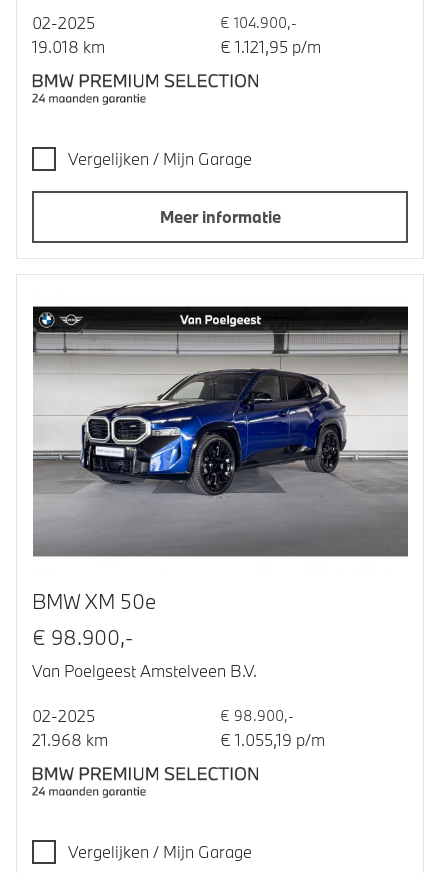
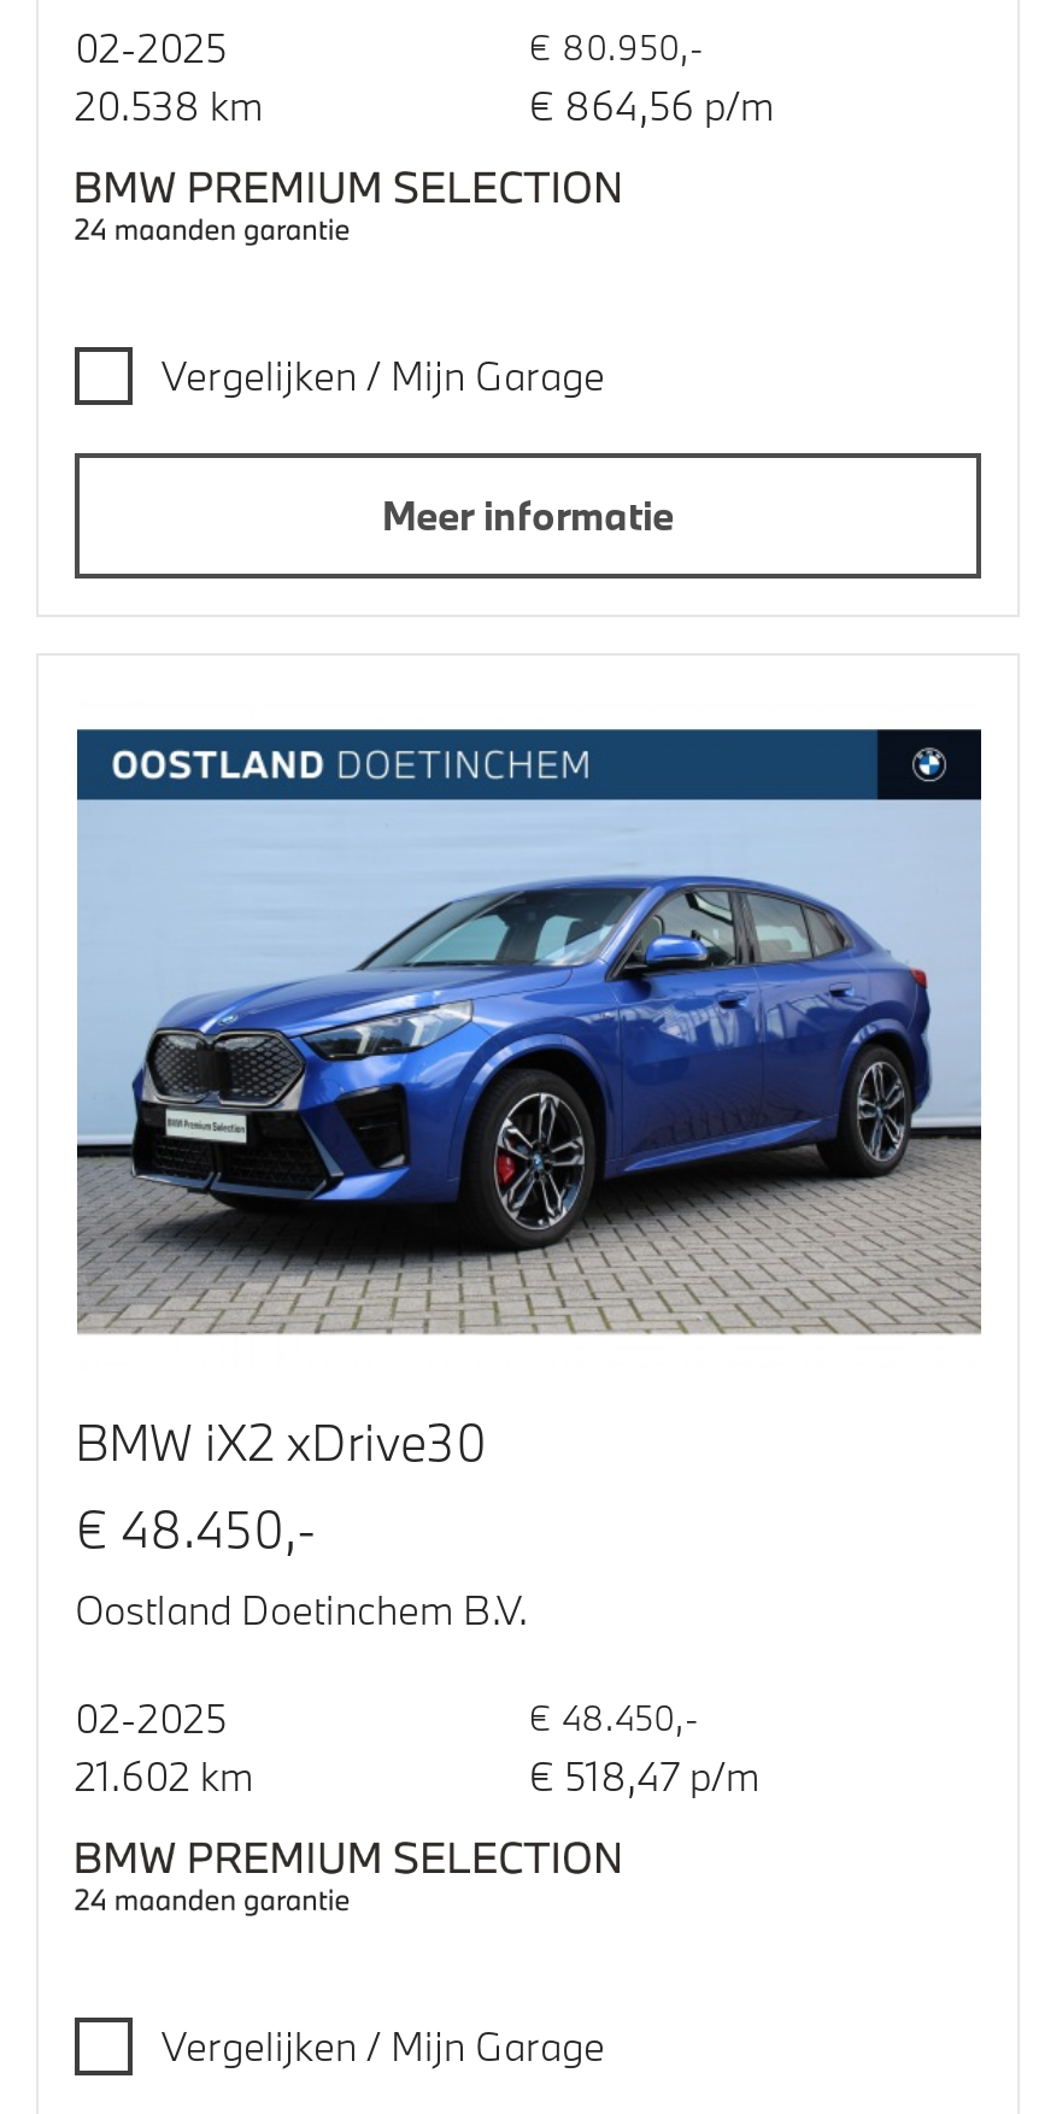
- € 104.900,-
+ € 80.950,-

- 19.018 km
+ 20.538 km

- € 1.121,95 p/m
+ € 864,56 p/m

- [image]
- BMW XM 50e
- € 98.900,-
- Van Poelgeest Amstelveen B.V.
+ [image]
+ BMW iX2 xDrive30
+ € 48.450,-
+ Oostland Doetinchem B.V.

- € 98.900,-
+ € 48.450,-

- 21.968 km
+ 21.602 km

- € 1.055,19 p/m
+ € 518,47 p/m
